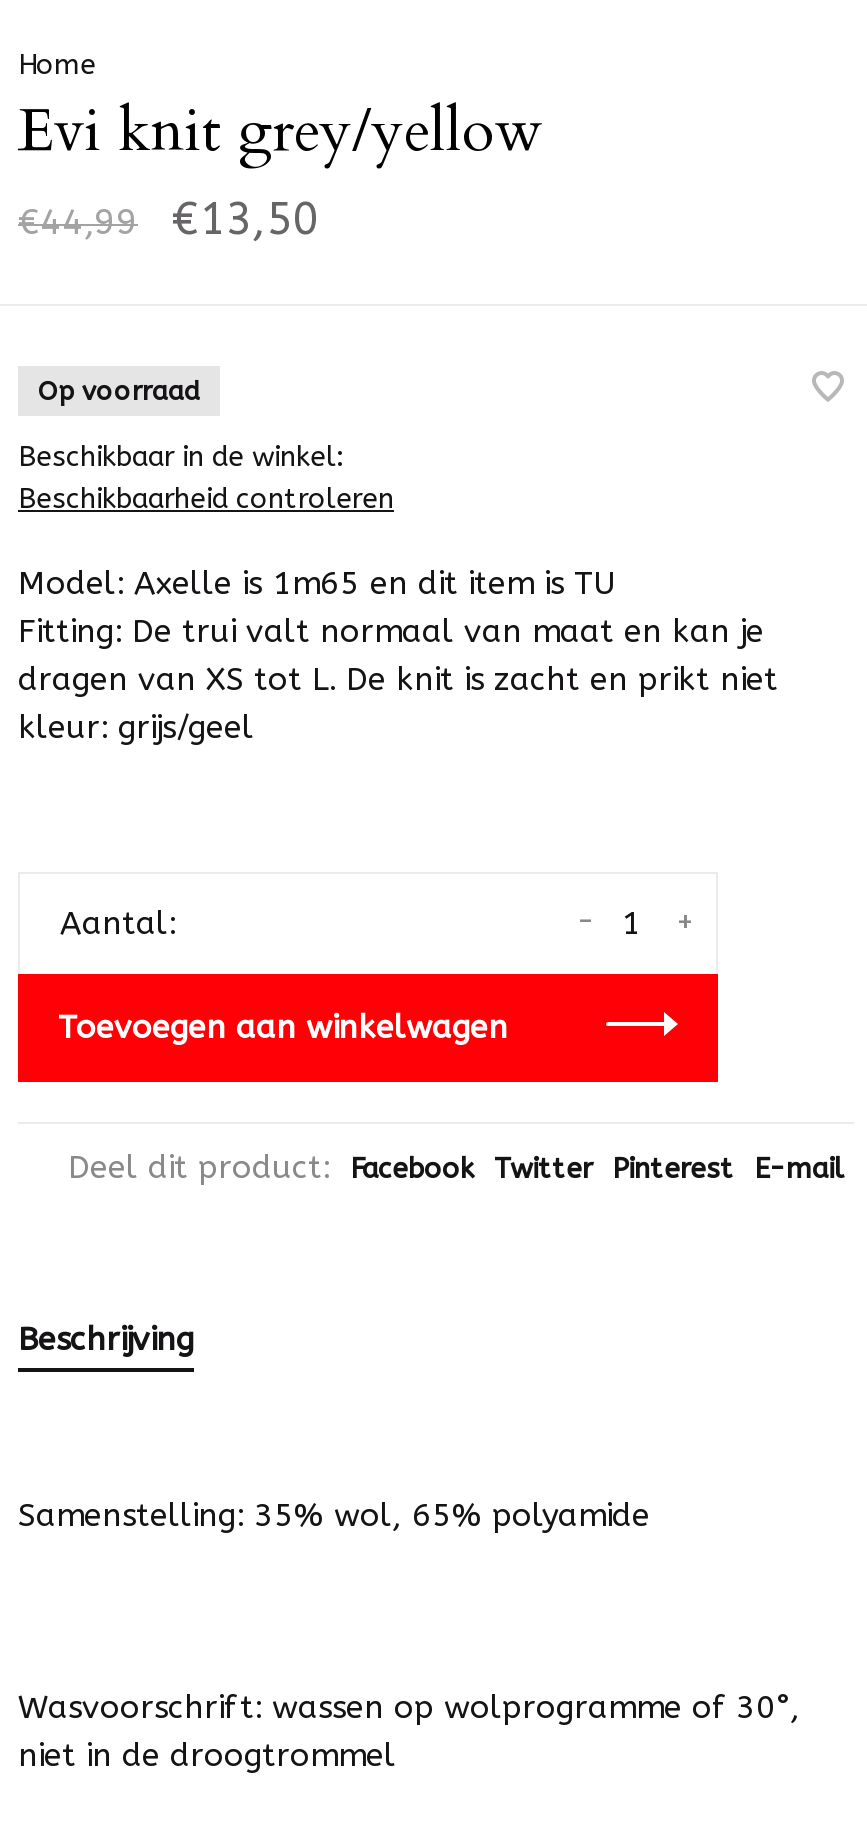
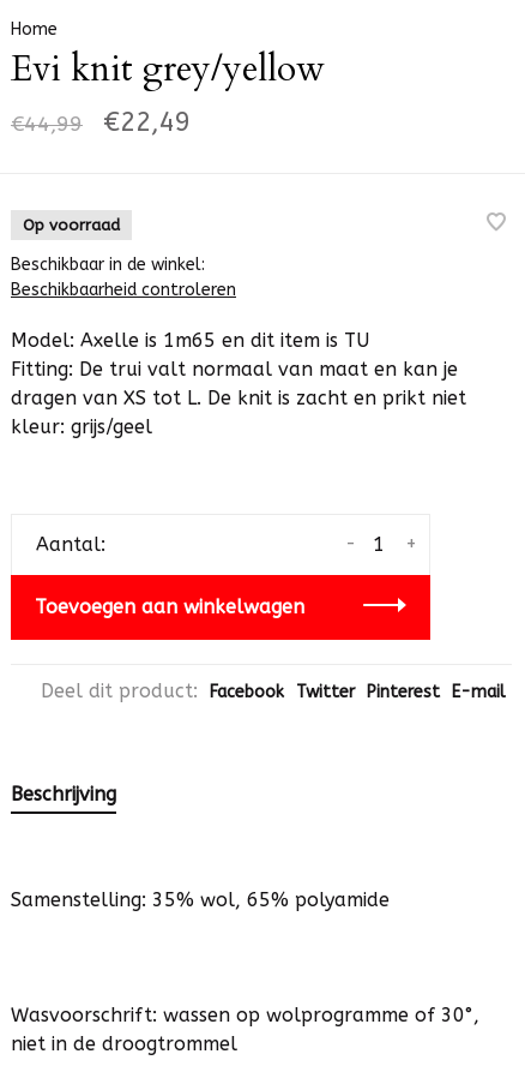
- €44,99 €13,50
+ €44,99 €22,49
